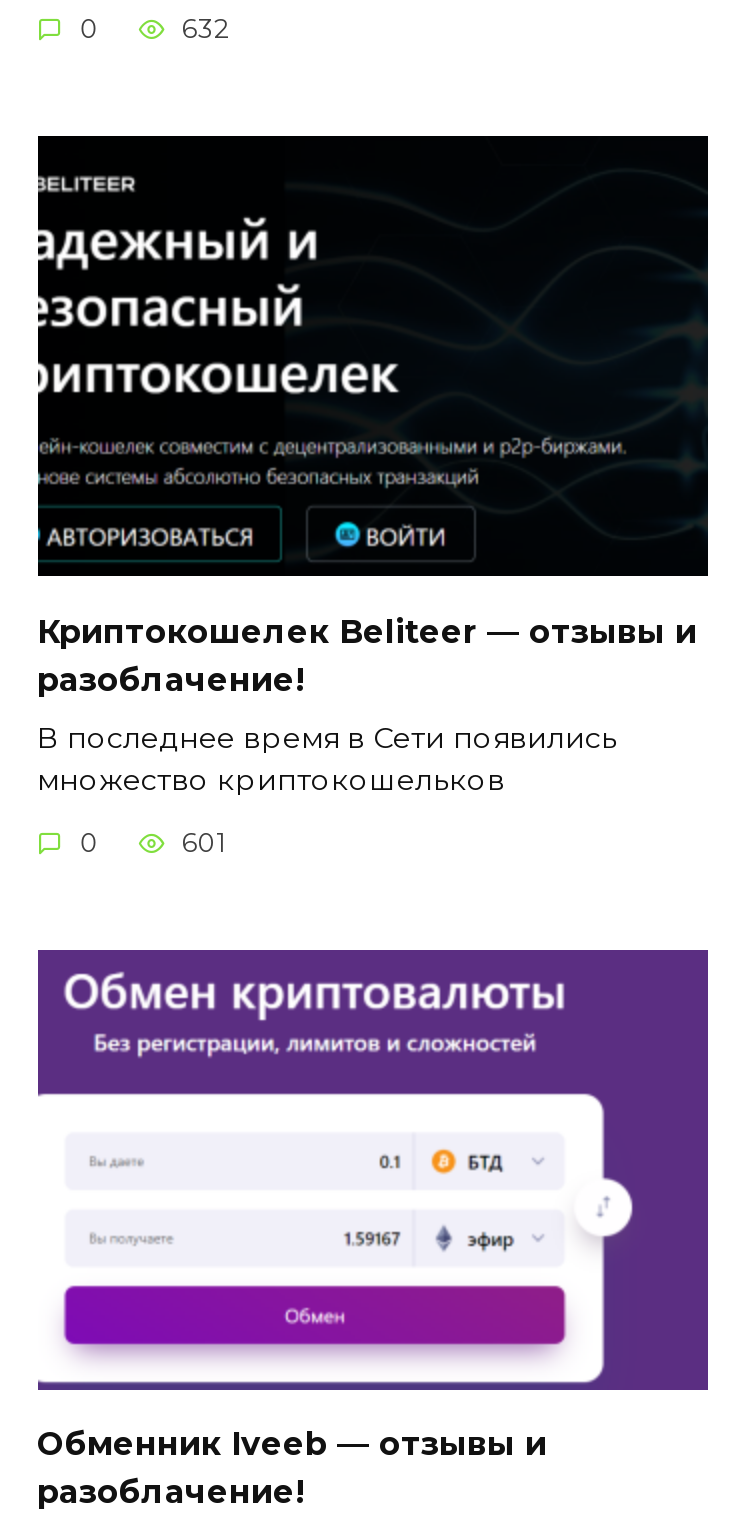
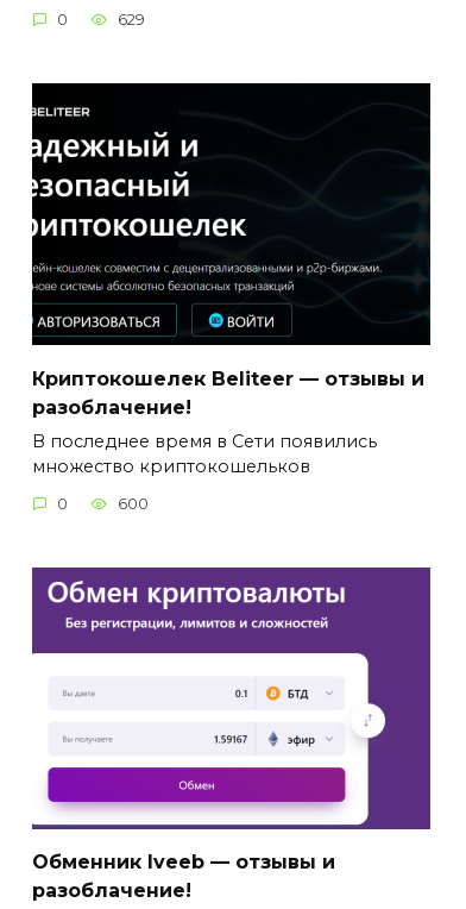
- 632
+ 629

- 601
+ 600
